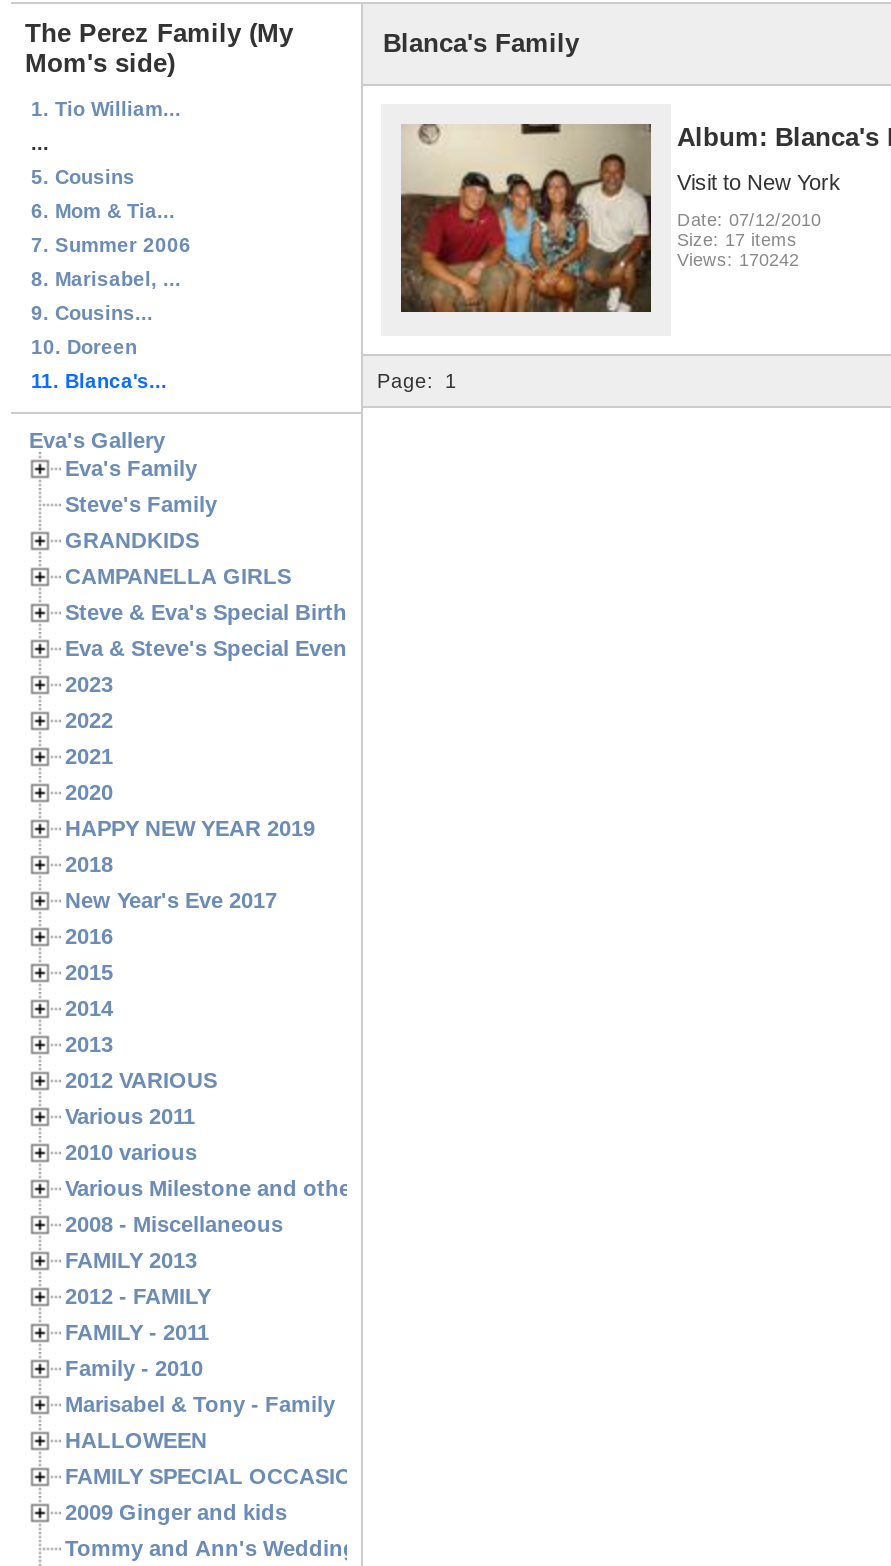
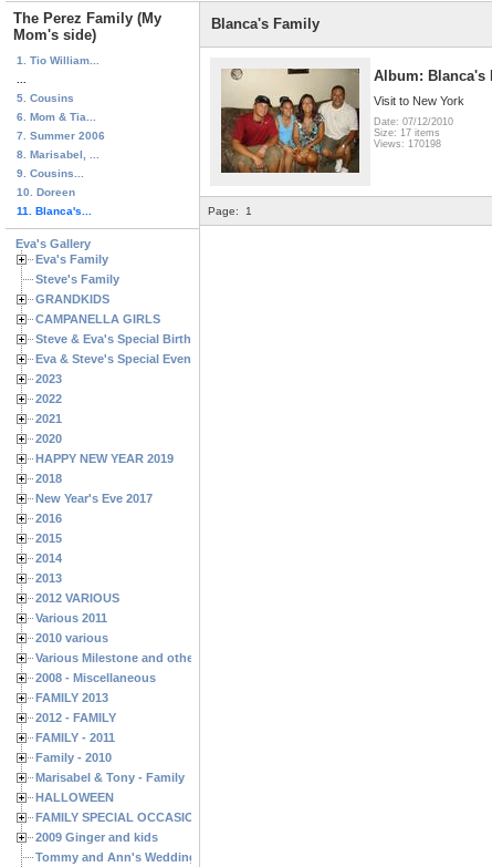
- Views: 170242
+ Views: 170198
